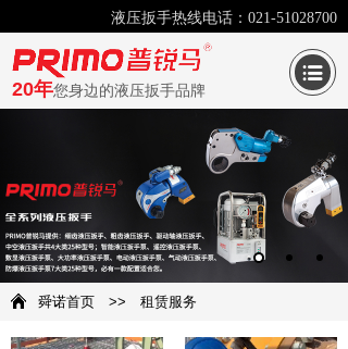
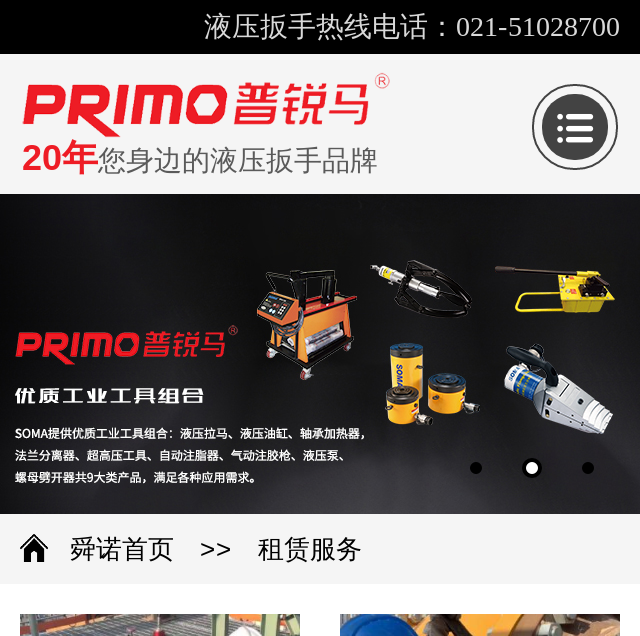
- [image]
+ [image]
